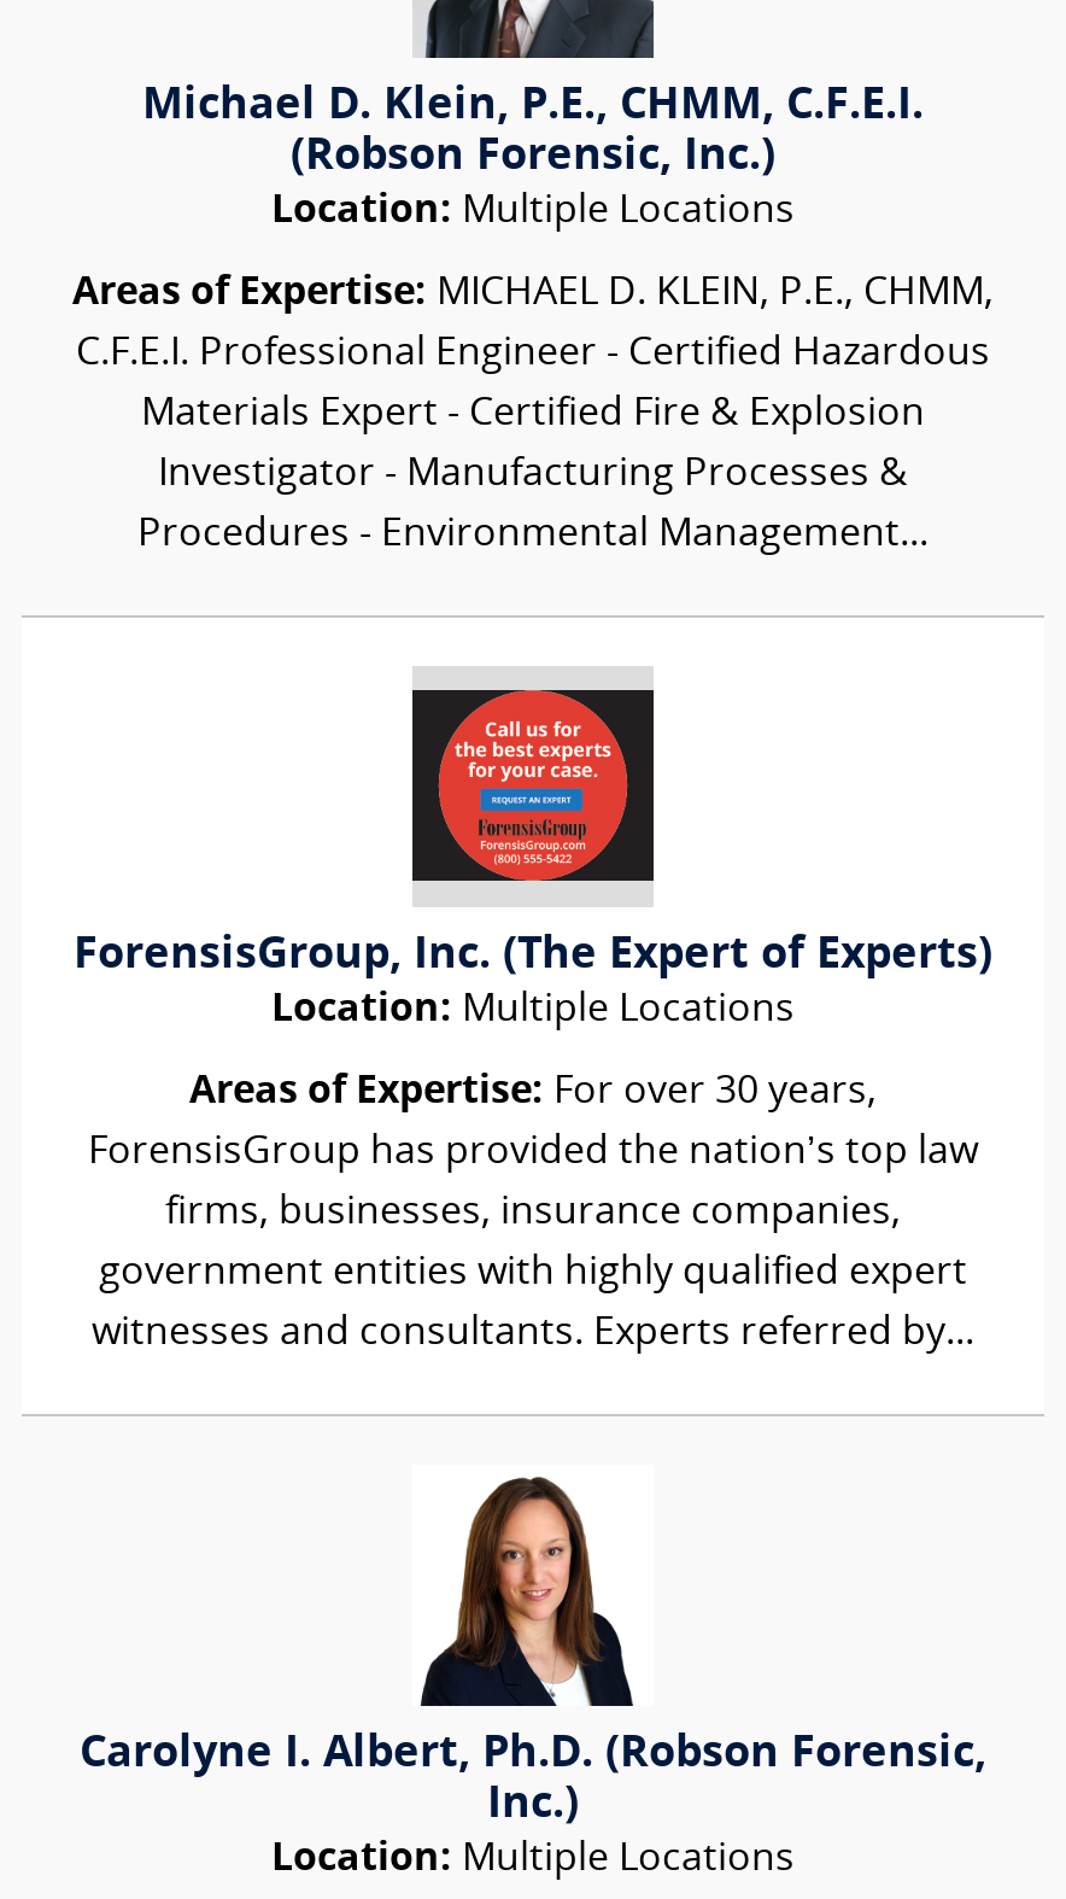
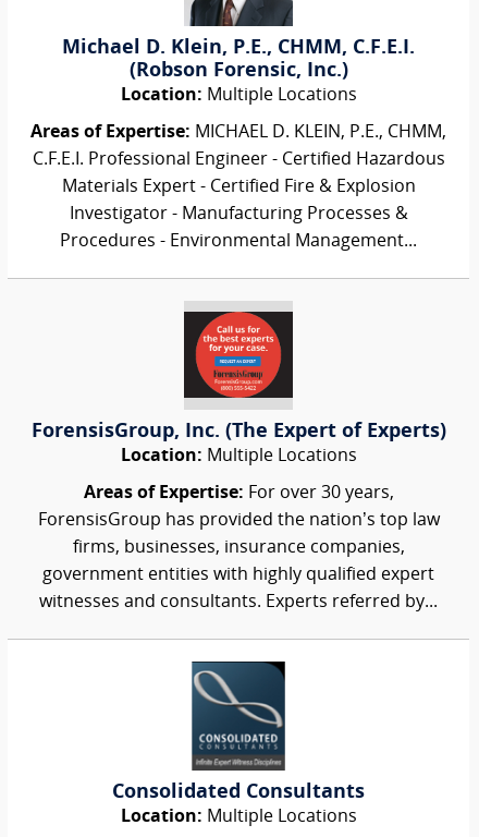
- [image]
- Carolyne I. Albert, Ph.D. (Robson Forensic,
- Inc.)
+ [image]
+ Consolidated Consultants
